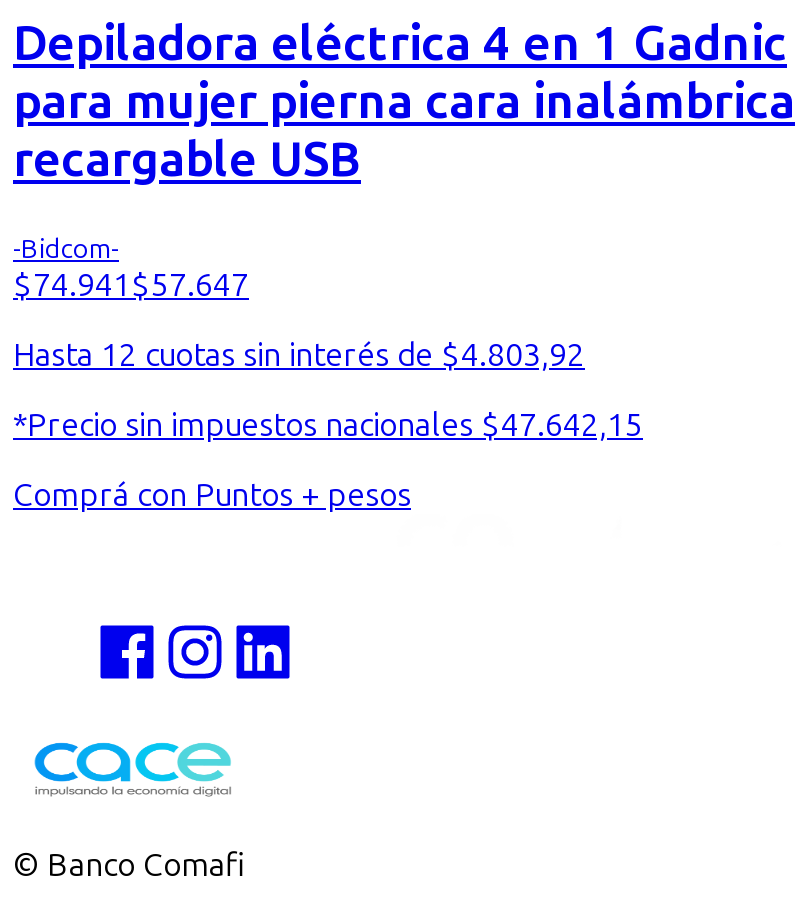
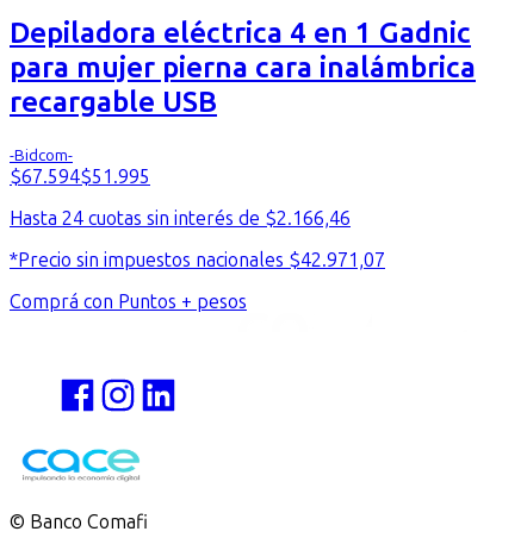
- $74.941 $57.647
+ $67.594 $51.995

- Hasta 12 cuotas sin interés de $4.803,92
+ Hasta 24 cuotas sin interés de $2.166,46

- *Precio sin impuestos nacionales $47.642,15
+ *Precio sin impuestos nacionales $42.971,07
